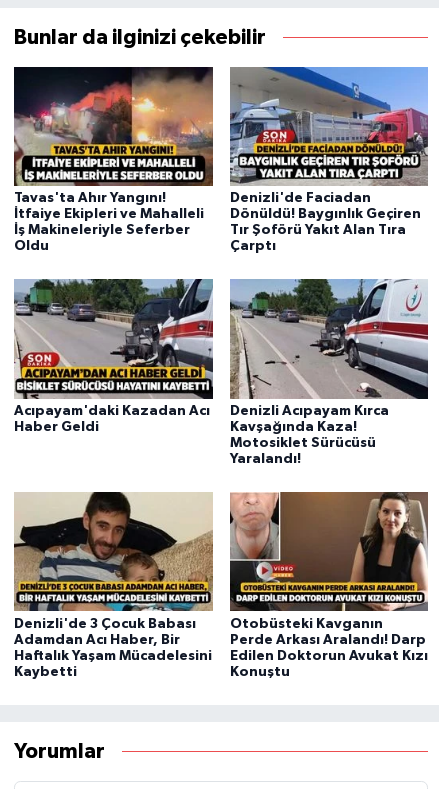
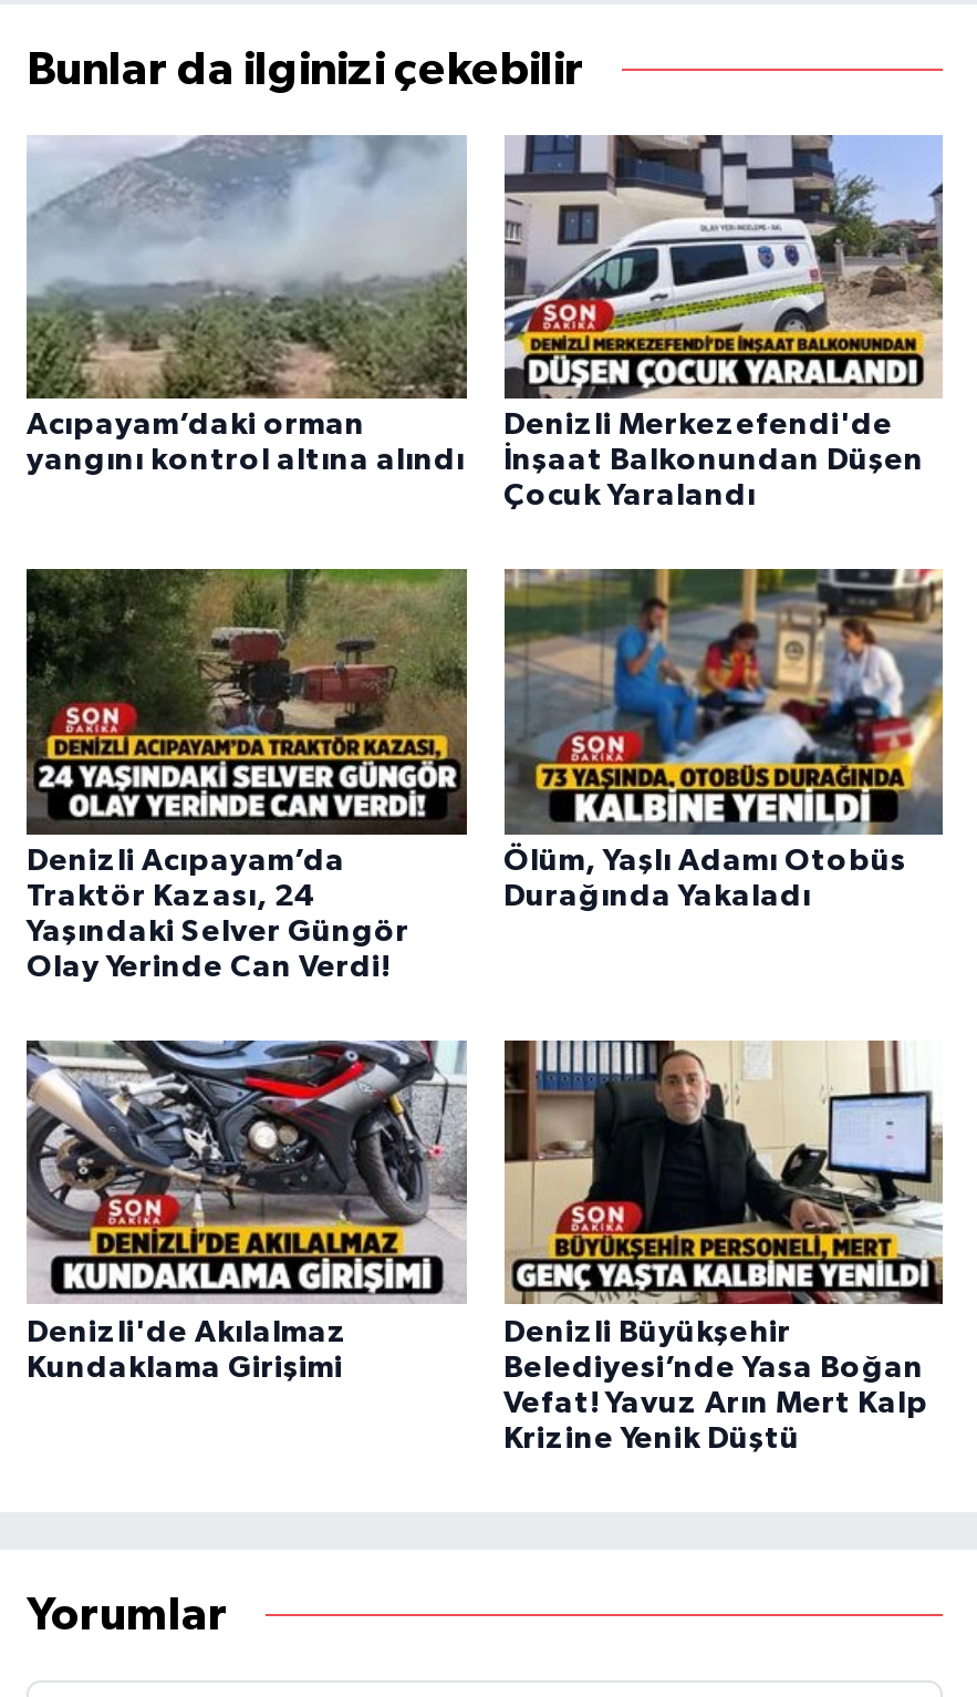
- [image]
- Tavas'ta Ahır Yangını!
- İtfaiye Ekipleri ve Mahalleli
- İş Makineleriyle Seferber
- Oldu
+ [image]
+ Acıpayam’daki orman
+ yangını kontrol altına alındı

- [image]
- Denizli'de Faciadan
- Dönüldü! Baygınlık Geçiren
- Tır Şoförü Yakıt Alan Tıra
- Çarptı
+ [image]
+ Denizli Merkezefendi'de
+ İnşaat Balkonundan Düşen
+ Çocuk Yaralandı

- [image]
- Acıpayam'daki Kazadan Acı
- Haber Geldi
+ [image]
+ Denizli Acıpayam’da
+ Traktör Kazası, 24
+ Yaşındaki Selver Güngör
+ Olay Yerinde Can Verdi!

- [image]
- Denizli Acıpayam Kırca
- Kavşağında Kaza!
- Motosiklet Sürücüsü
- Yaralandı!
+ [image]
+ Ölüm, Yaşlı Adamı Otobüs
+ Durağında Yakaladı

- [image]
- Denizli'de 3 Çocuk Babası
- Adamdan Acı Haber, Bir
- Haftalık Yaşam Mücadelesini
- Kaybetti
+ [image]
+ Denizli'de Akılalmaz
+ Kundaklama Girişimi

- [image]
- Otobüsteki Kavganın
- Perde Arkası Aralandı! Darp
- Edilen Doktorun Avukat Kızı
- Konuştu
+ [image]
+ Denizli Büyükşehir
+ Belediyesi’nde Yasa Boğan
+ Vefat! Yavuz Arın Mert Kalp
+ Krizine Yenik Düştü
